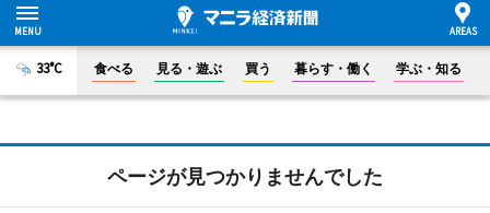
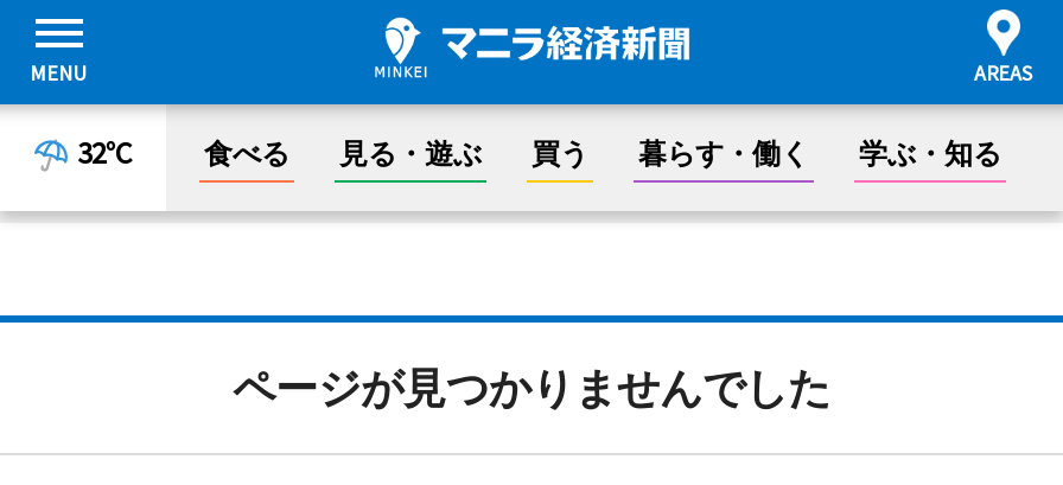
- 33°C 食べる 見る・遊ぶ 買う 暮らす・働く 学ぶ・知る
+ 32°C 食べる 見る・遊ぶ 買う 暮らす・働く 学ぶ・知る
